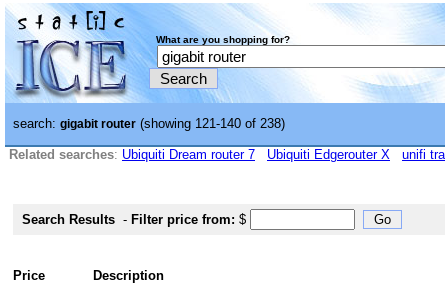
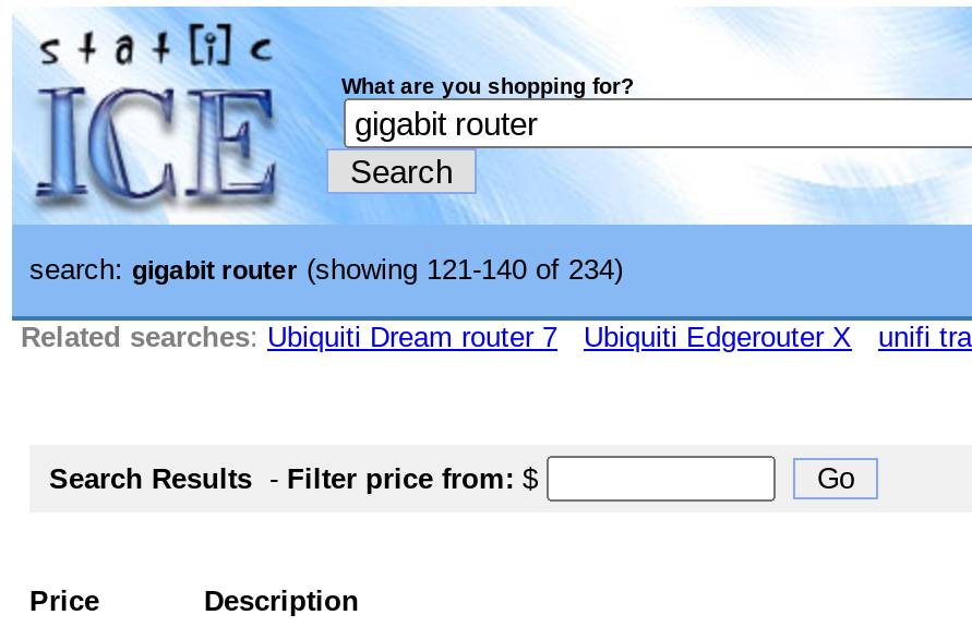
- search: gigabit router (showing 121-140 of 238)
+ search: gigabit router (showing 121-140 of 234)
